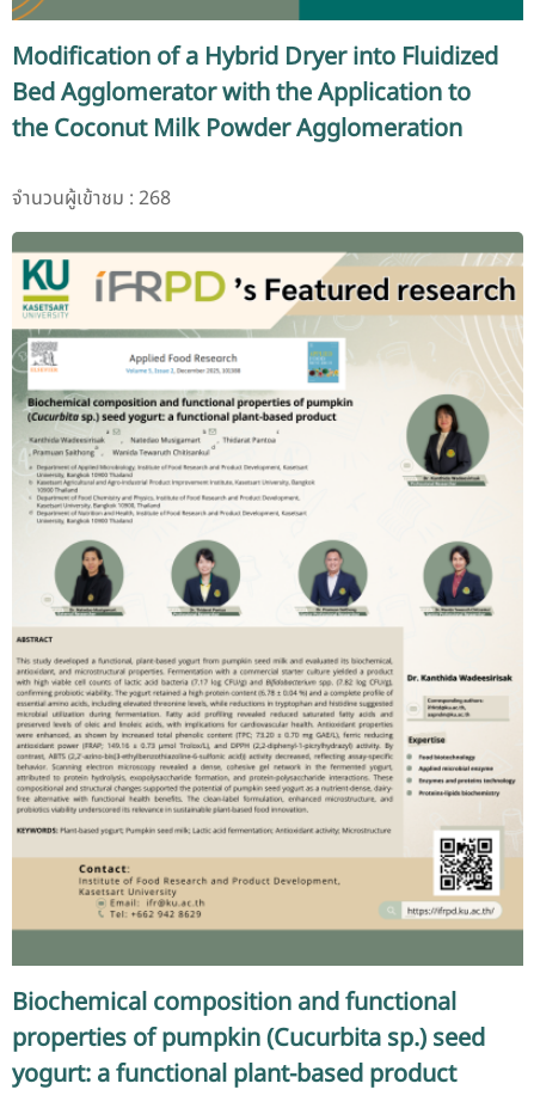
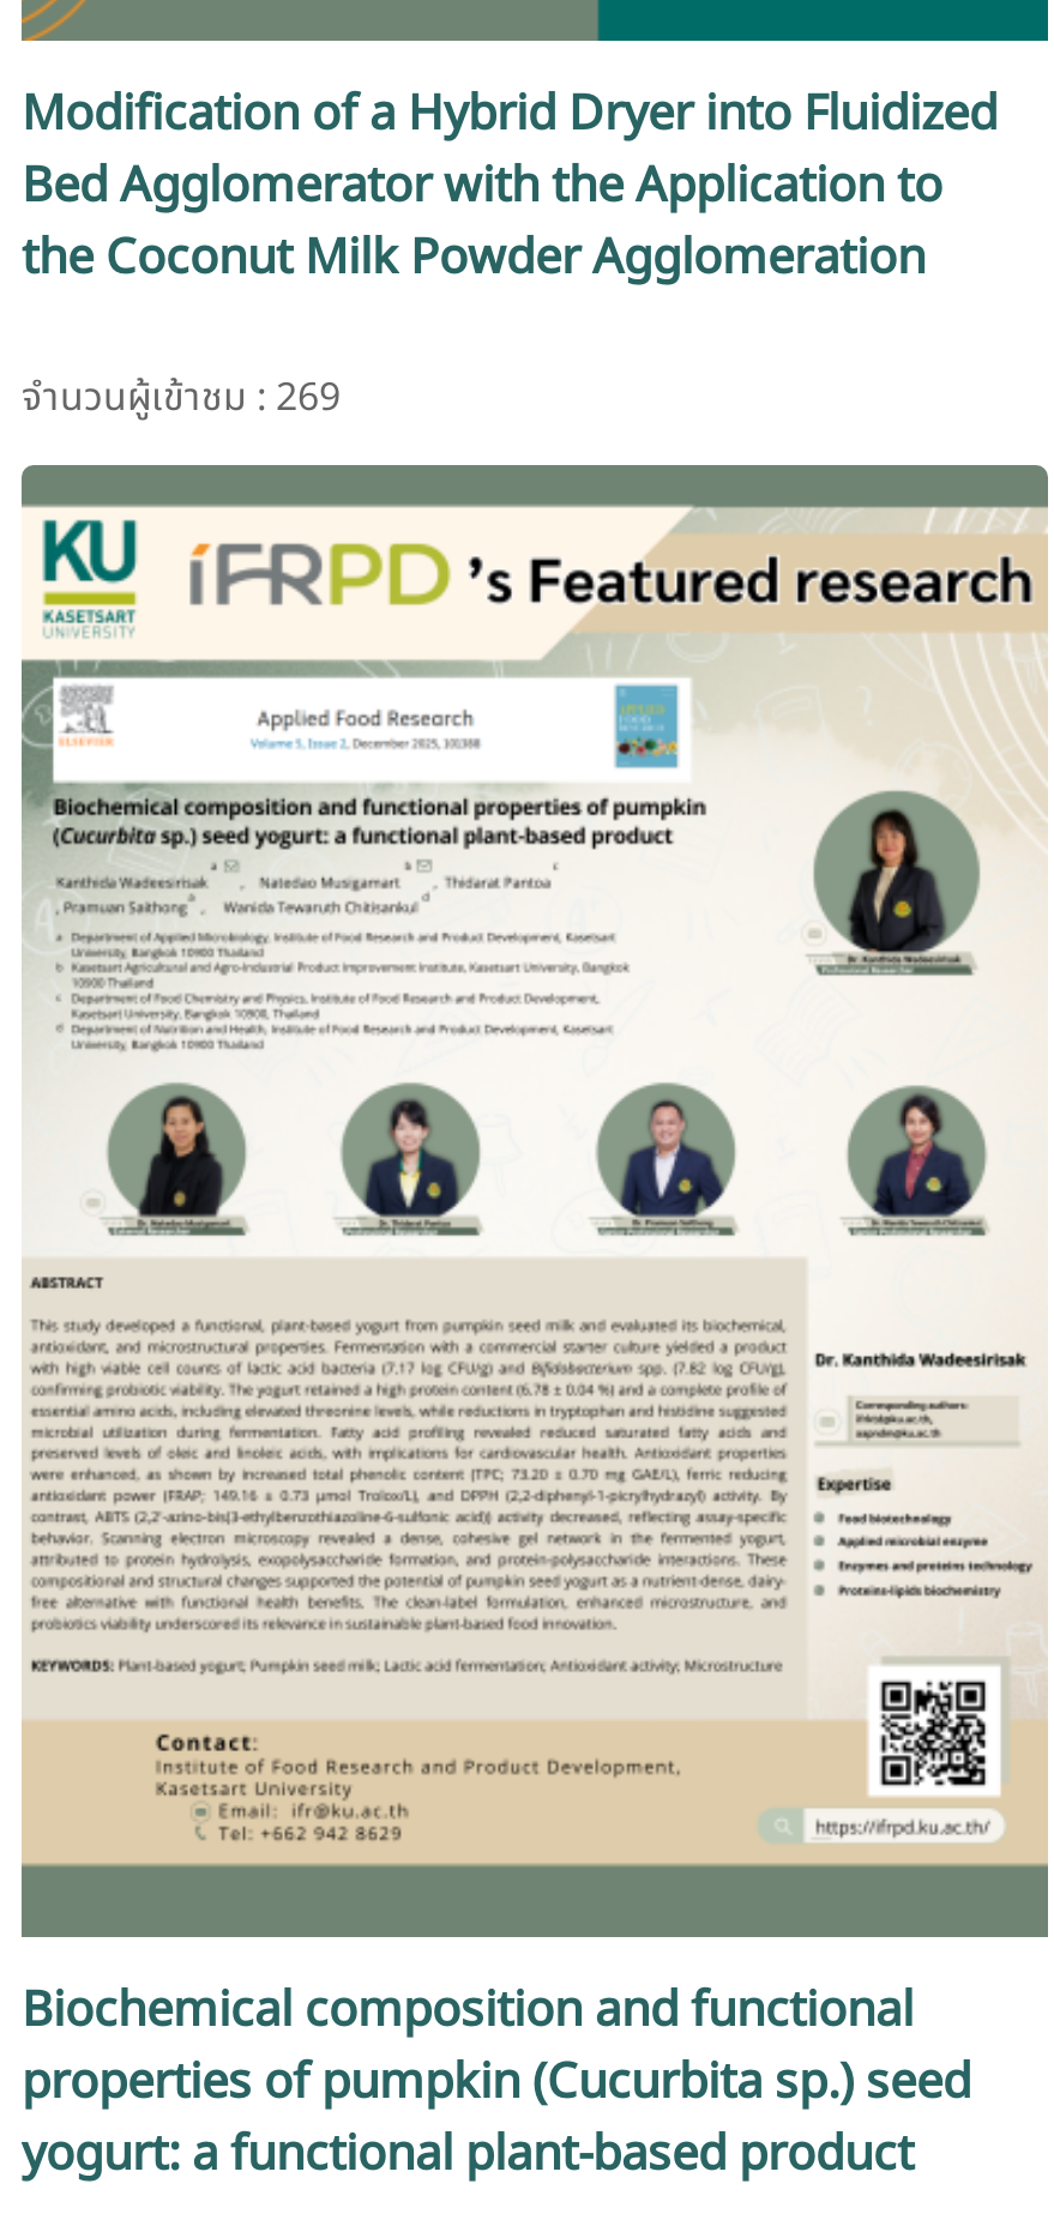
- จำนวนผู้เข้าชม : 268
+ จำนวนผู้เข้าชม : 269
